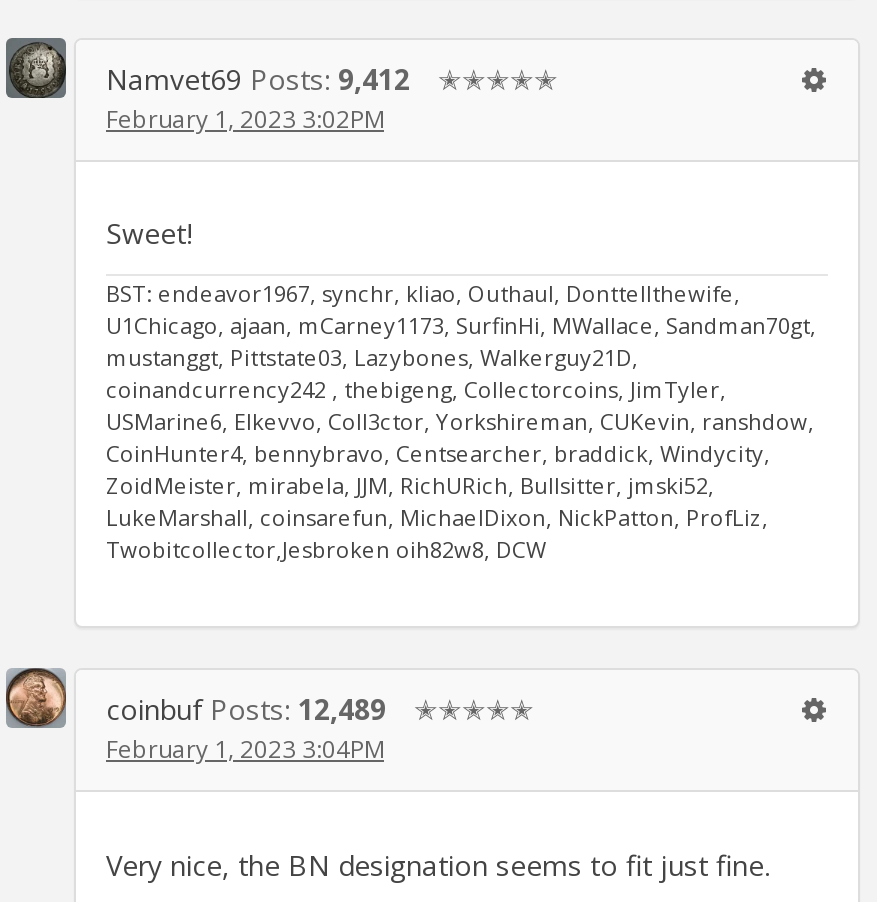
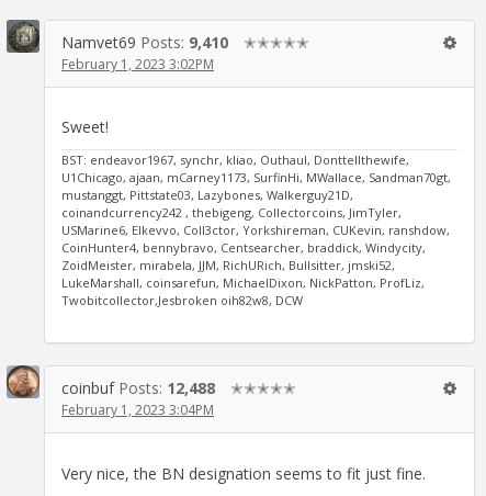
- Namvet69 Posts: 9,412
+ Namvet69 Posts: 9,410

- coinbuf Posts: 12,489
+ coinbuf Posts: 12,488
